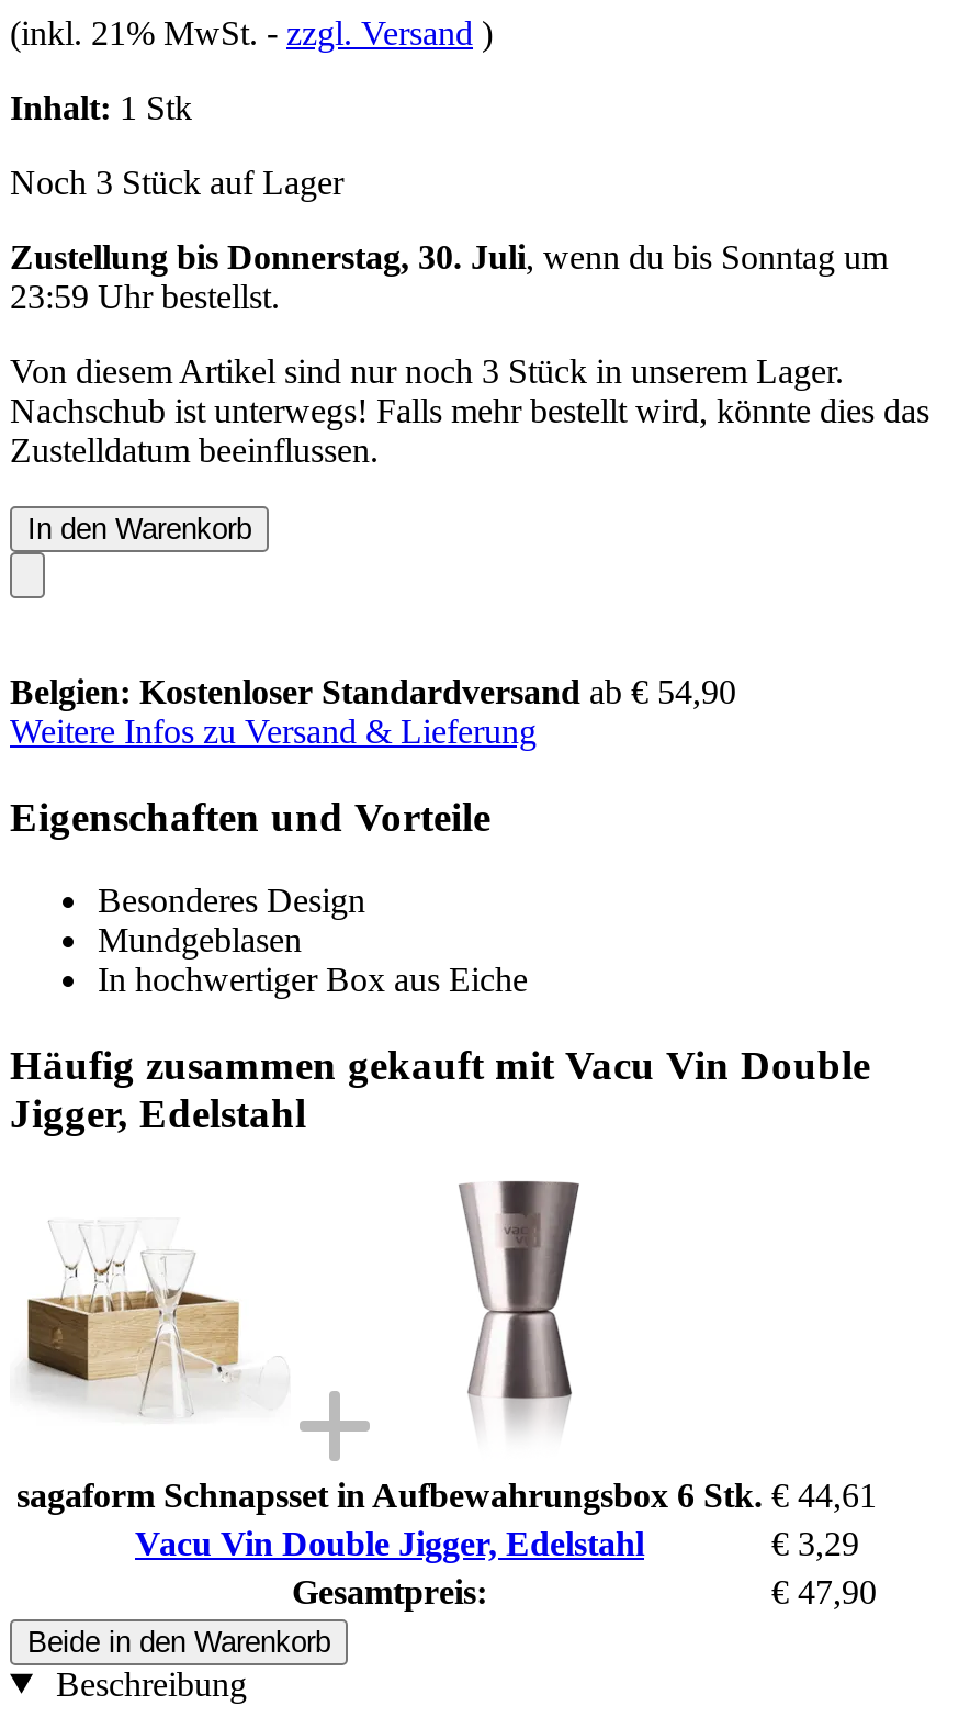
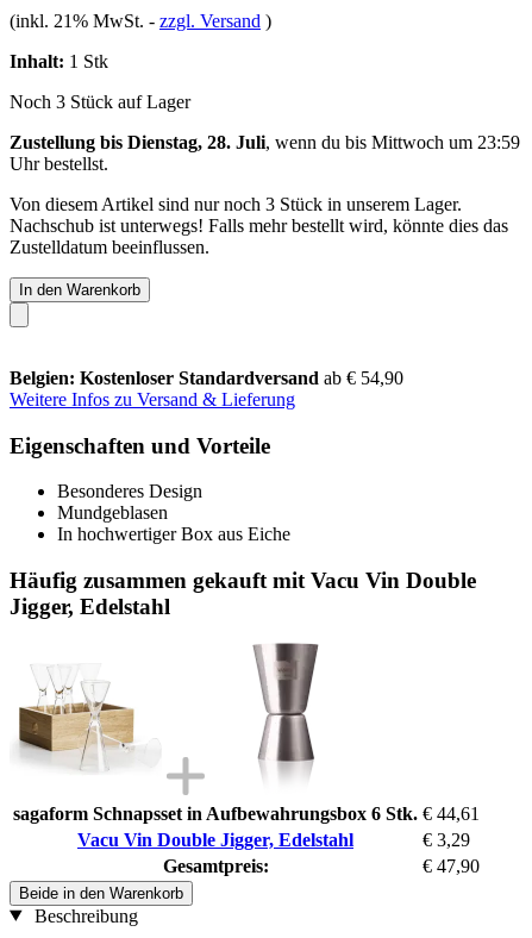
- Zustellung bis Donnerstag, 30. Juli, wenn du bis Sonntag um
- 23:59 Uhrbestellst.
+ Zustellung bis Dienstag, 28. Juli, wenn du bis Mittwoch um 23:59
+ Uhrbestellst.
